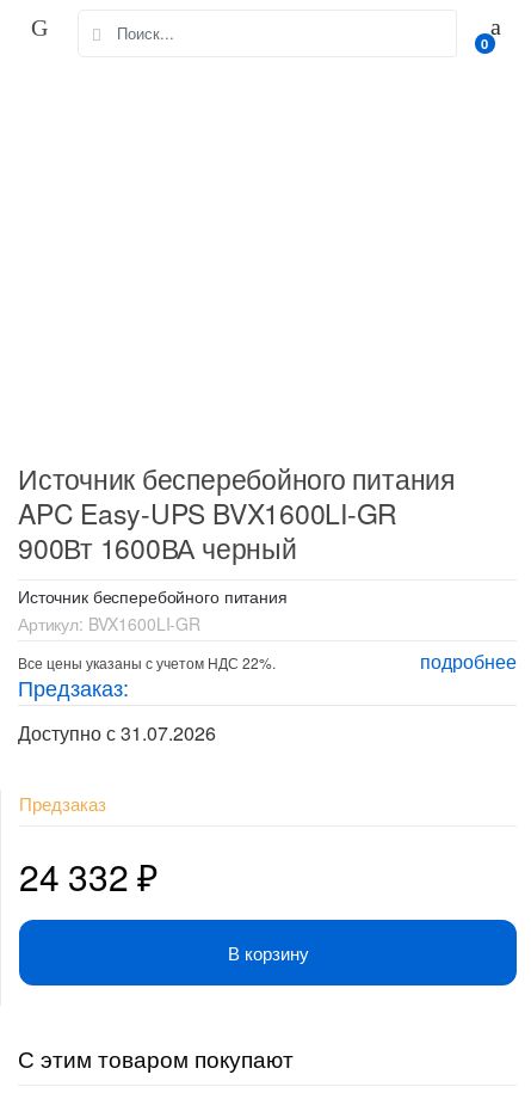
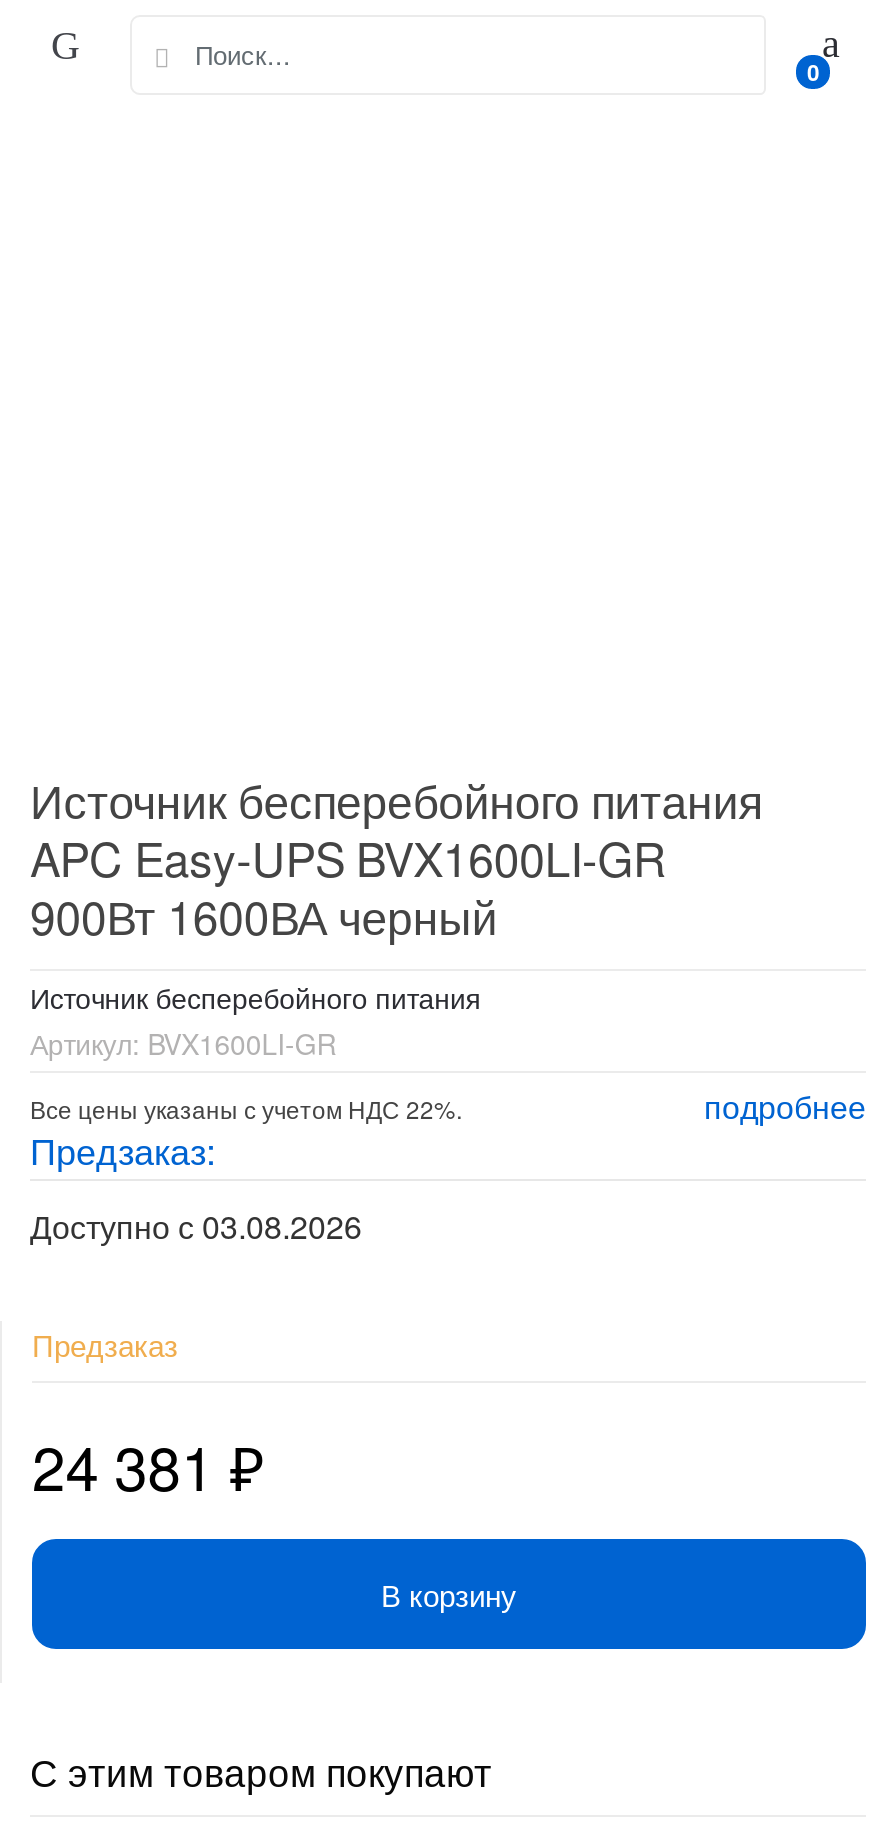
- Доступно с 31.07.2026
+ Доступно с 03.08.2026

- 24 332 ₽
+ 24 381 ₽
